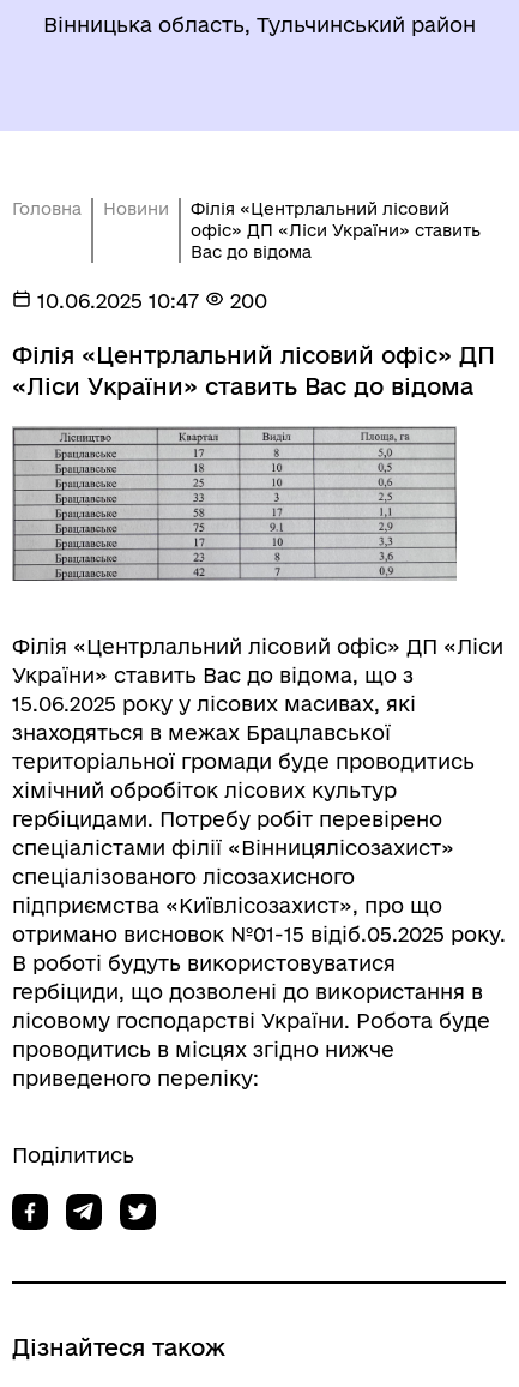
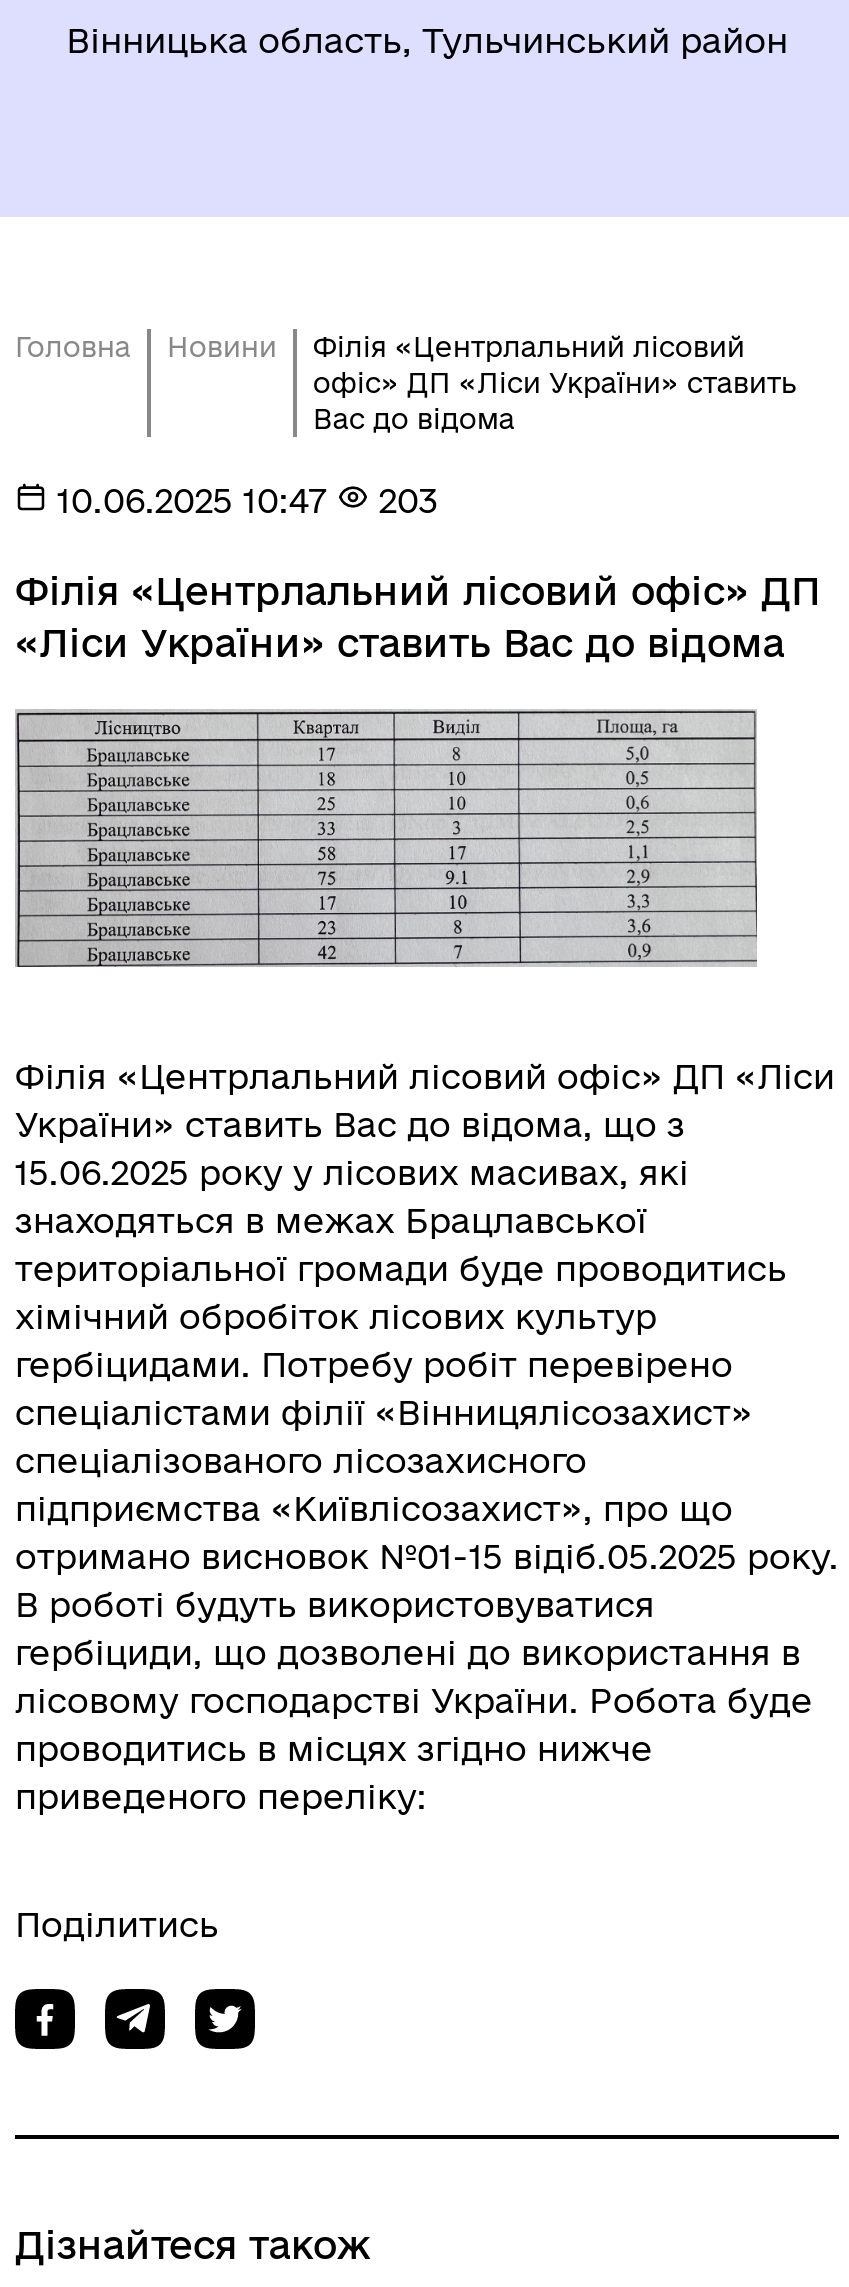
- 10.06.2025 10:47 200
+ 10.06.2025 10:47 203
